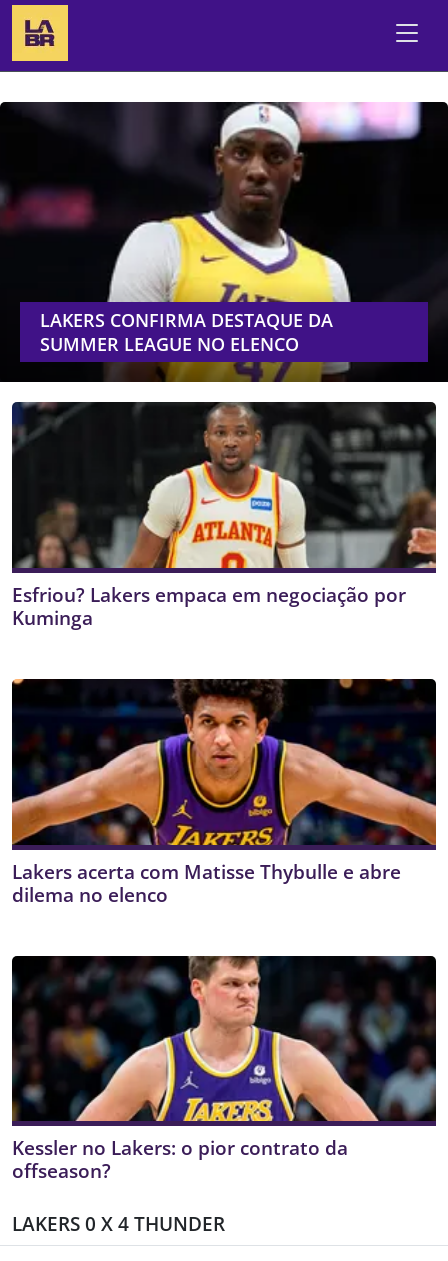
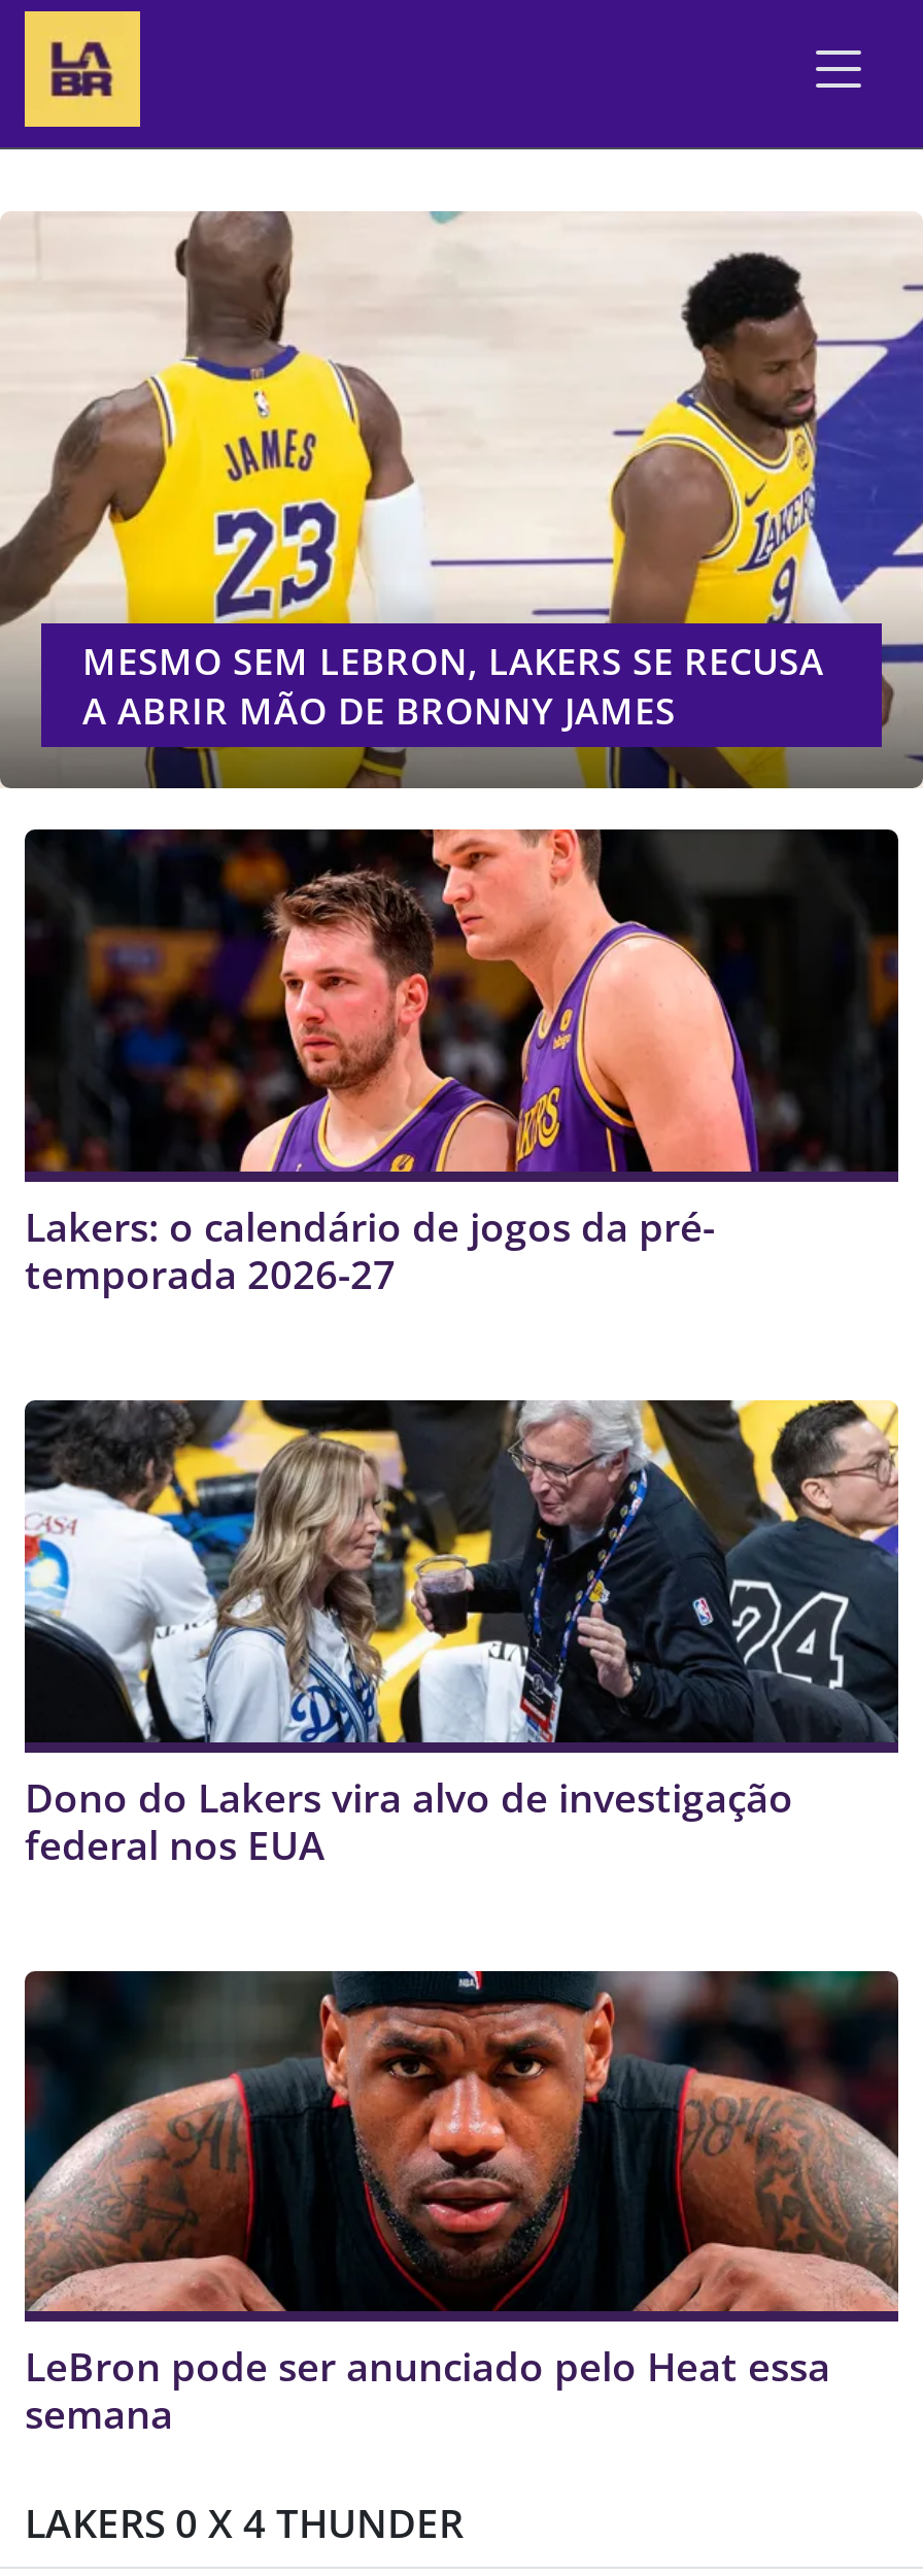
- [image]
- LAKERS CONFIRMA DESTAQUE DA
- SUMMER LEAGUE NO ELENCO
+ [image]
+ MESMO SEM LEBRON, LAKERS SE RECUSA
+ A ABRIR MÃO DE BRONNY JAMES

- [image]
- Esfriou? Lakers empaca em negociação por
- Kuminga
+ [image]
+ Lakers: o calendário de jogos da pré-
+ temporada 2026-27

- [image]
- Lakers acerta com Matisse Thybulle e abre
- dilema no elenco
+ [image]
+ Dono do Lakers vira alvo de investigação
+ federal nos EUA

- [image]
- Kessler no Lakers: o pior contrato da
- offseason?
+ [image]
+ LeBron pode ser anunciado pelo Heat essa
+ semana
